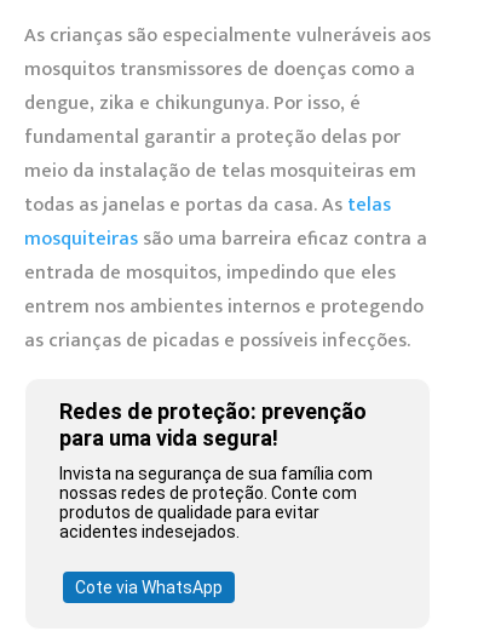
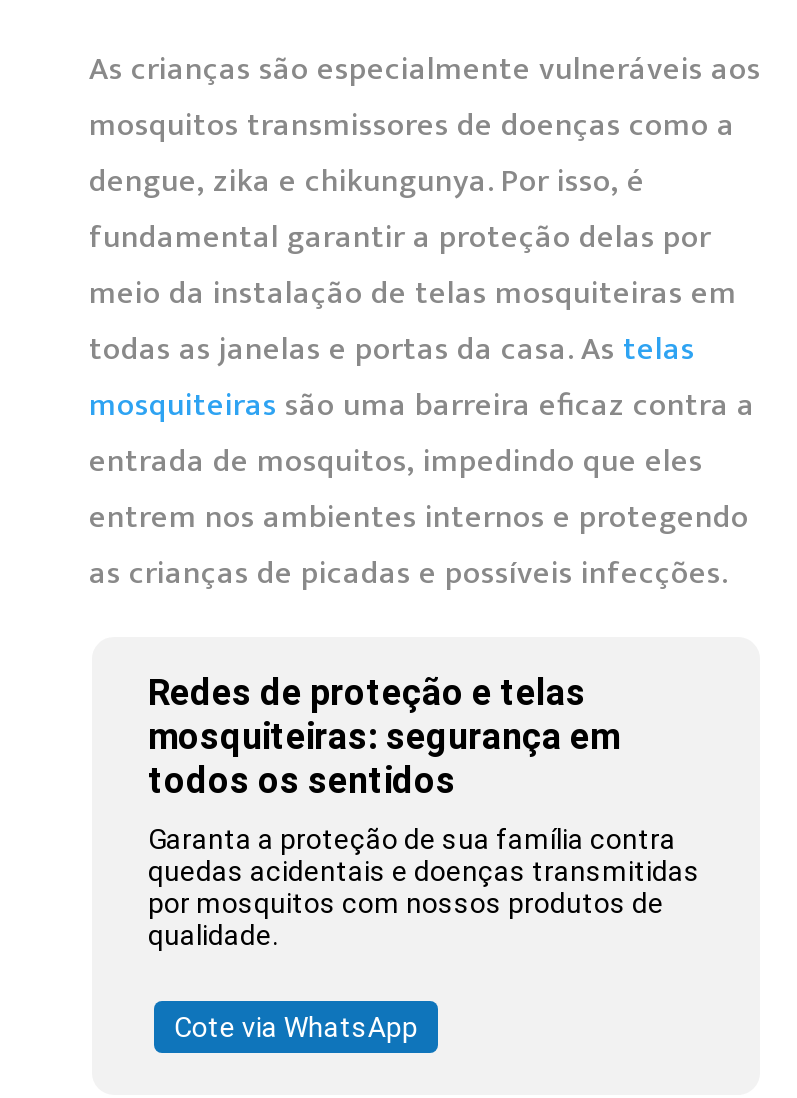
- Redes de proteção: prevenção
- para uma vida segura!
+ Redes de proteção e telas
+ mosquiteiras: segurança em
+ todos os sentidos

- Invista na segurança de sua família com
- nossas redes de proteção. Conte com
- produtos de qualidade para evitar
- acidentes indesejados.
+ Garanta a proteção de sua família contra
+ quedas acidentais e doenças transmitidas
+ por mosquitos com nossos produtos de
+ qualidade.
